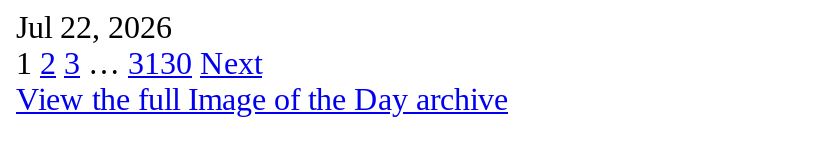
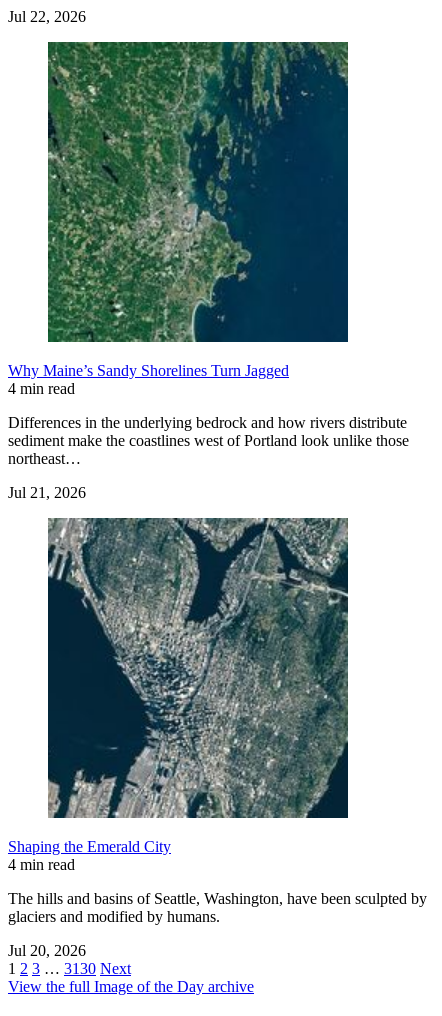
+ [image]
+ Why Maine’s Sandy Shorelines Turn Jagged
+ 4 min read
+ Differences in the underlying bedrock and how rivers distribute
+ sediment make the coastlines west of Portland look unlike those
+ northeast…
+ Jul 21, 2026

+ [image]
+ Shaping the Emerald City
+ 4 min read
+ The hills and basins of Seattle, Washington, have been sculpted by
+ glaciers and modified by humans.
+ Jul 20, 2026
